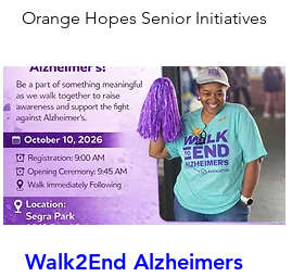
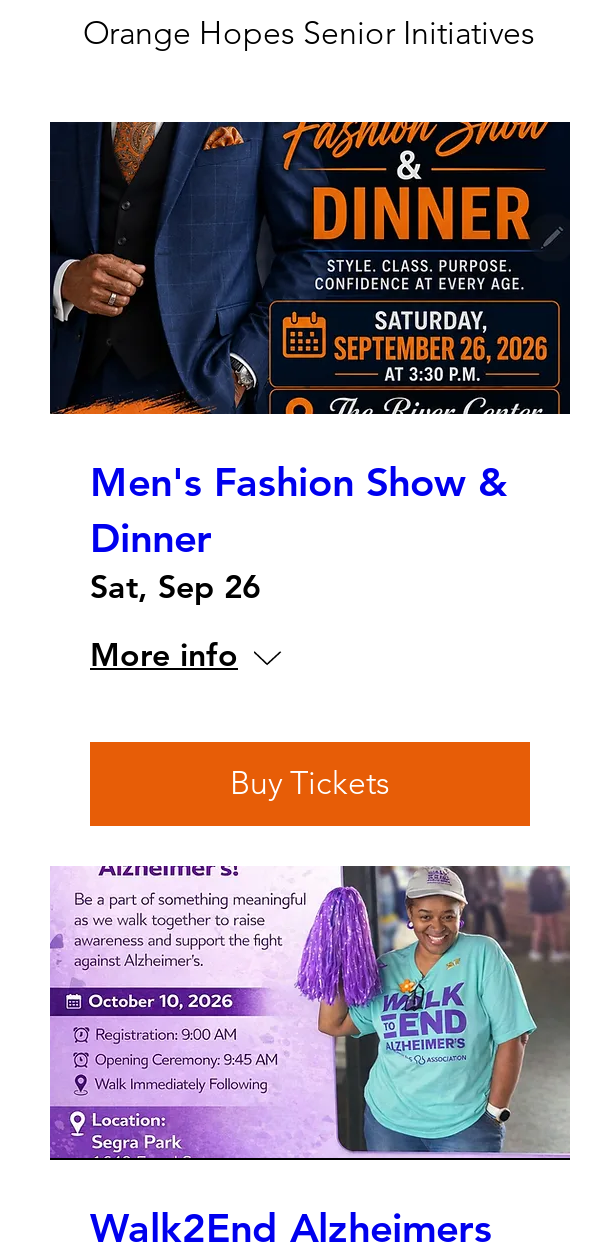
+ [image]
+ Men's Fashion Show &
+ Dinner
+ Sat, Sep 26
+ More info
+ Buy Tickets
